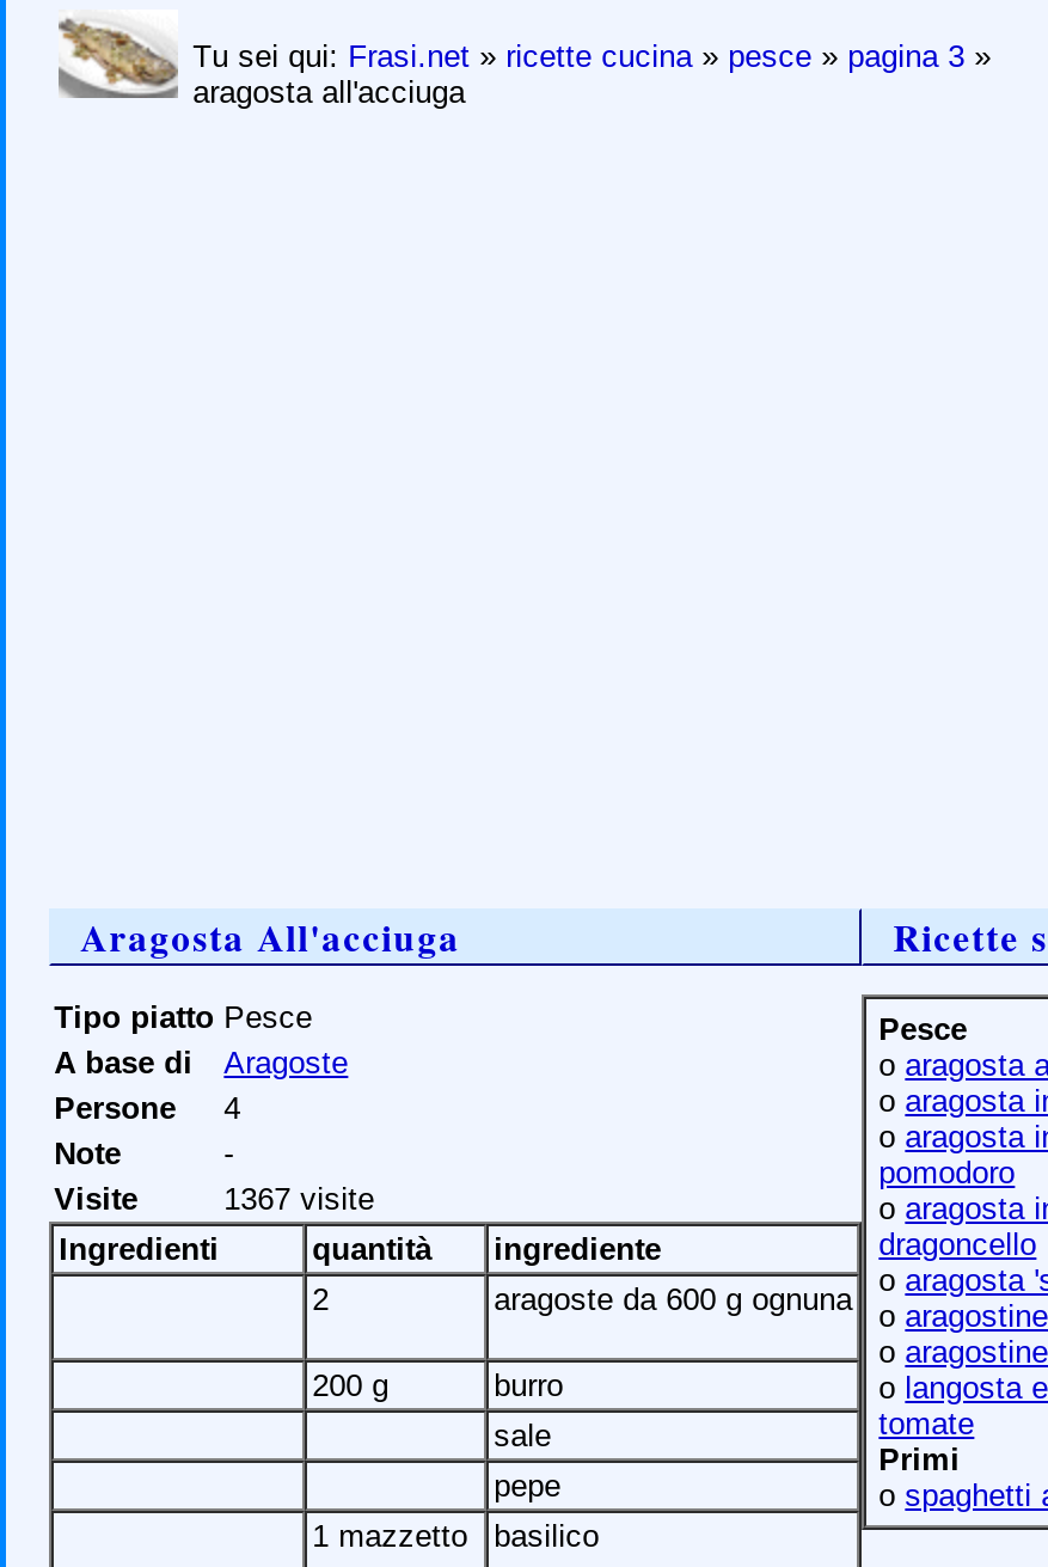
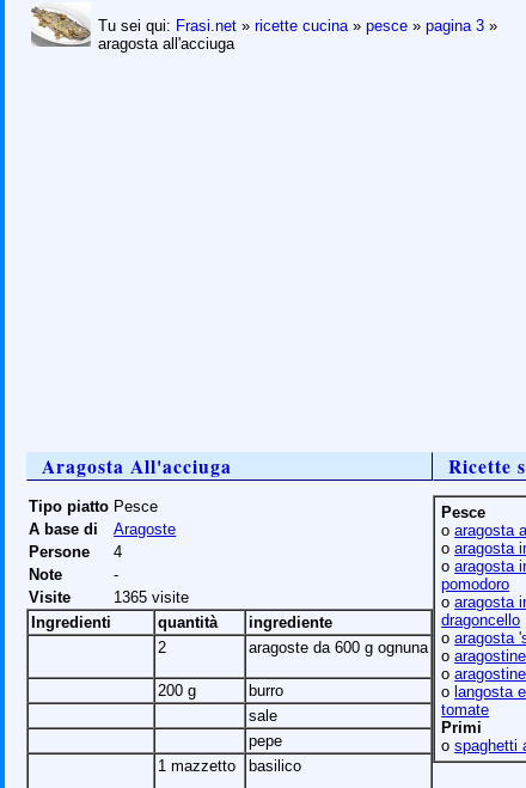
- 1367 visite
+ 1365 visite
